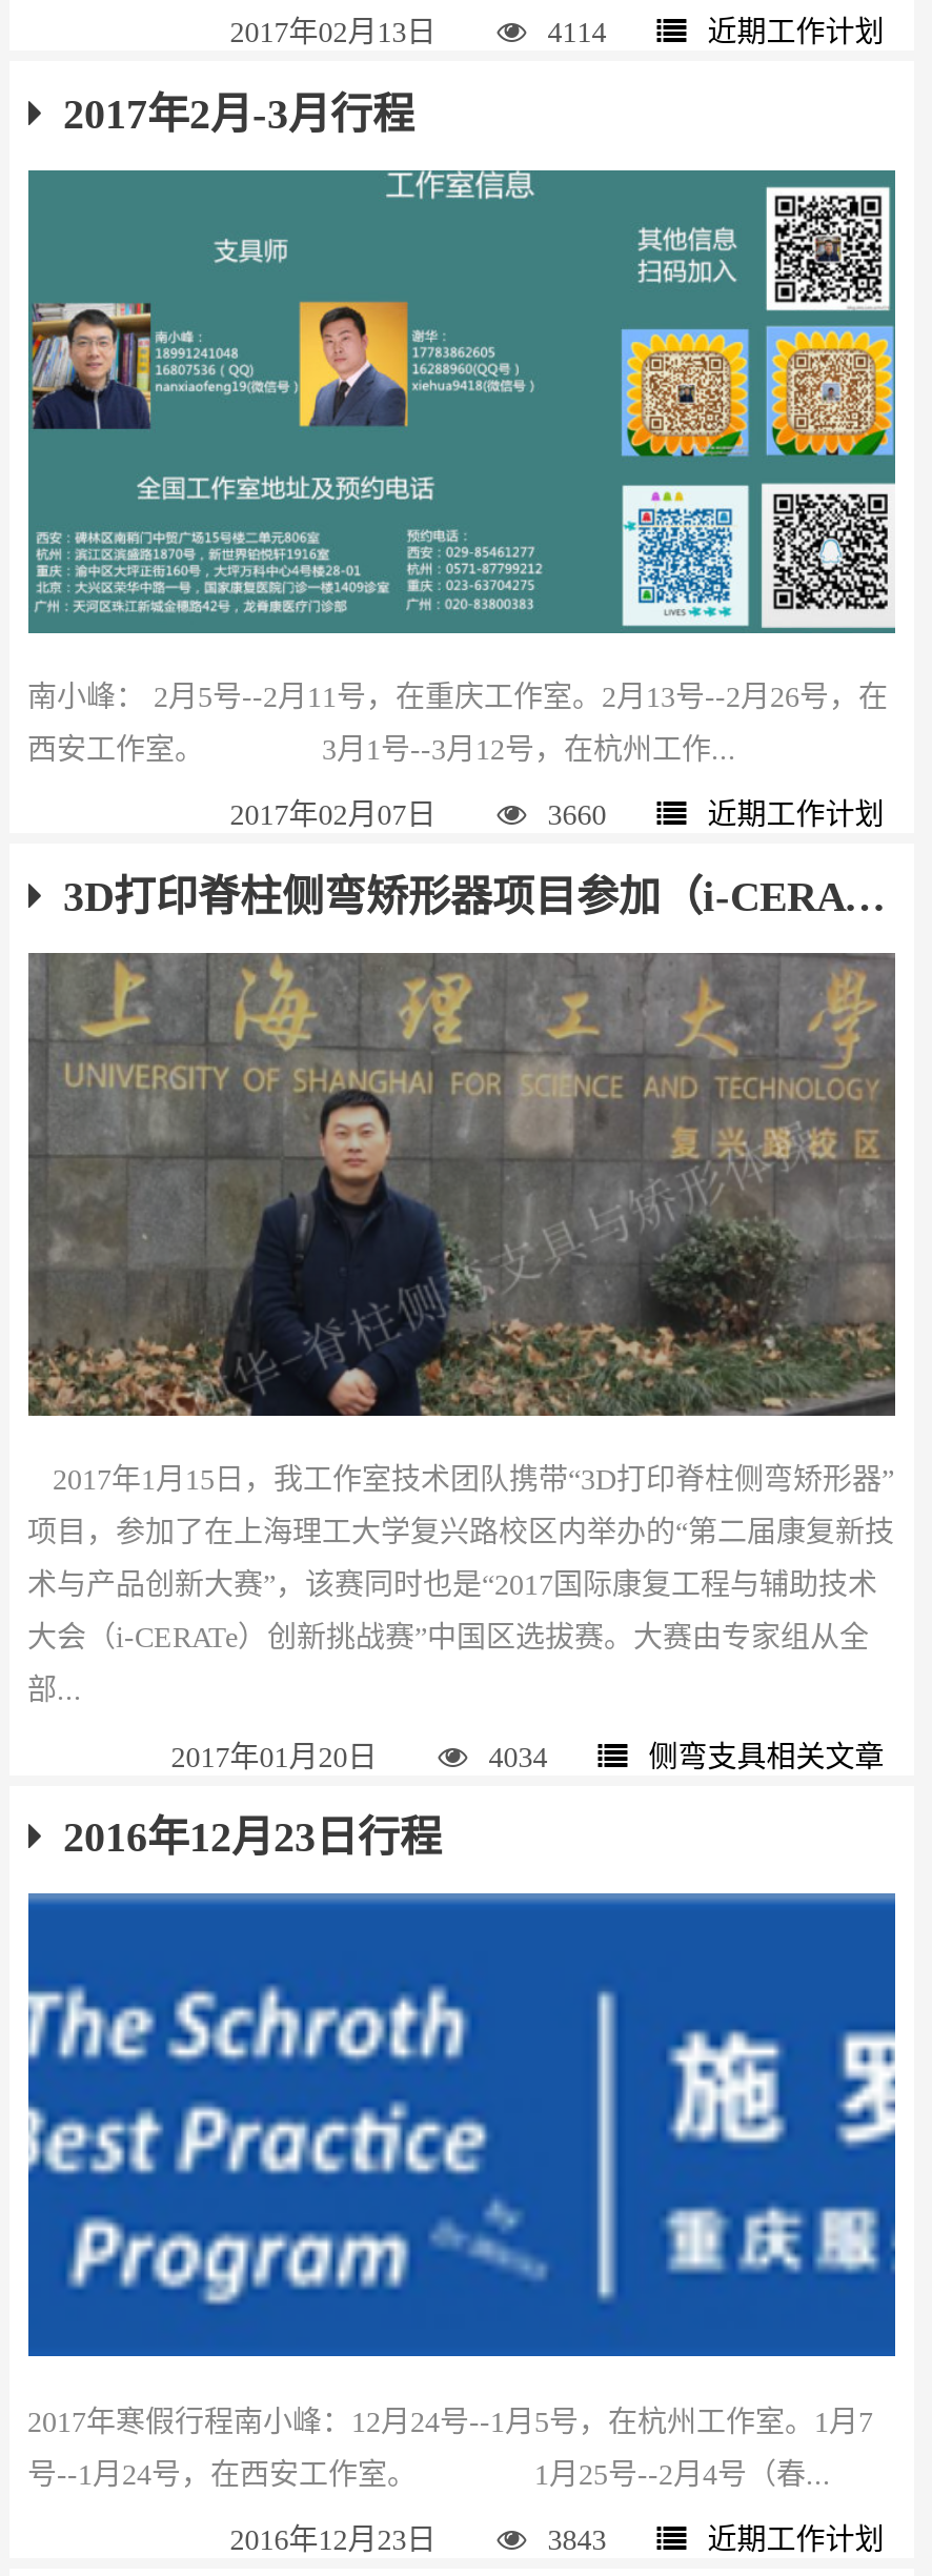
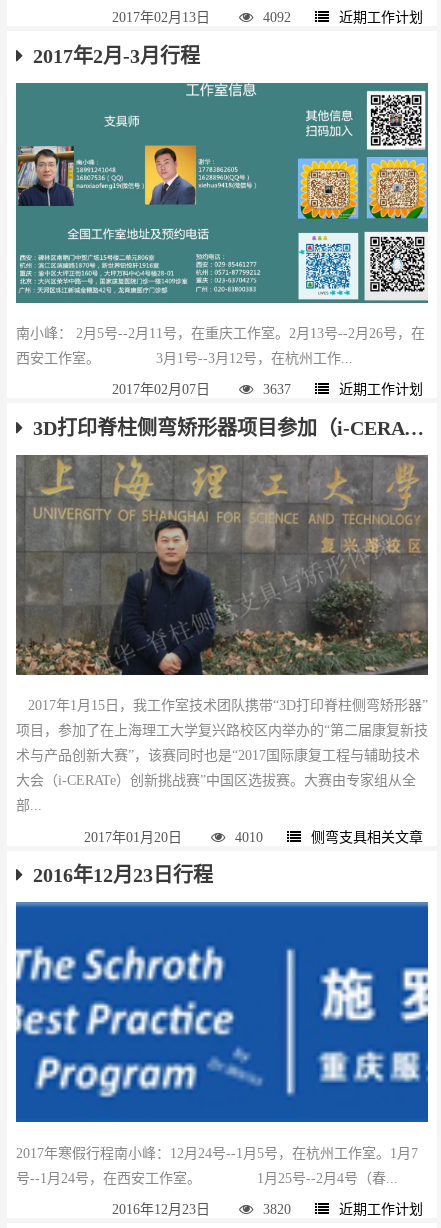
- 4114
+ 4092

- 3660
+ 3637

- 4034
+ 4010

- 3843
+ 3820
